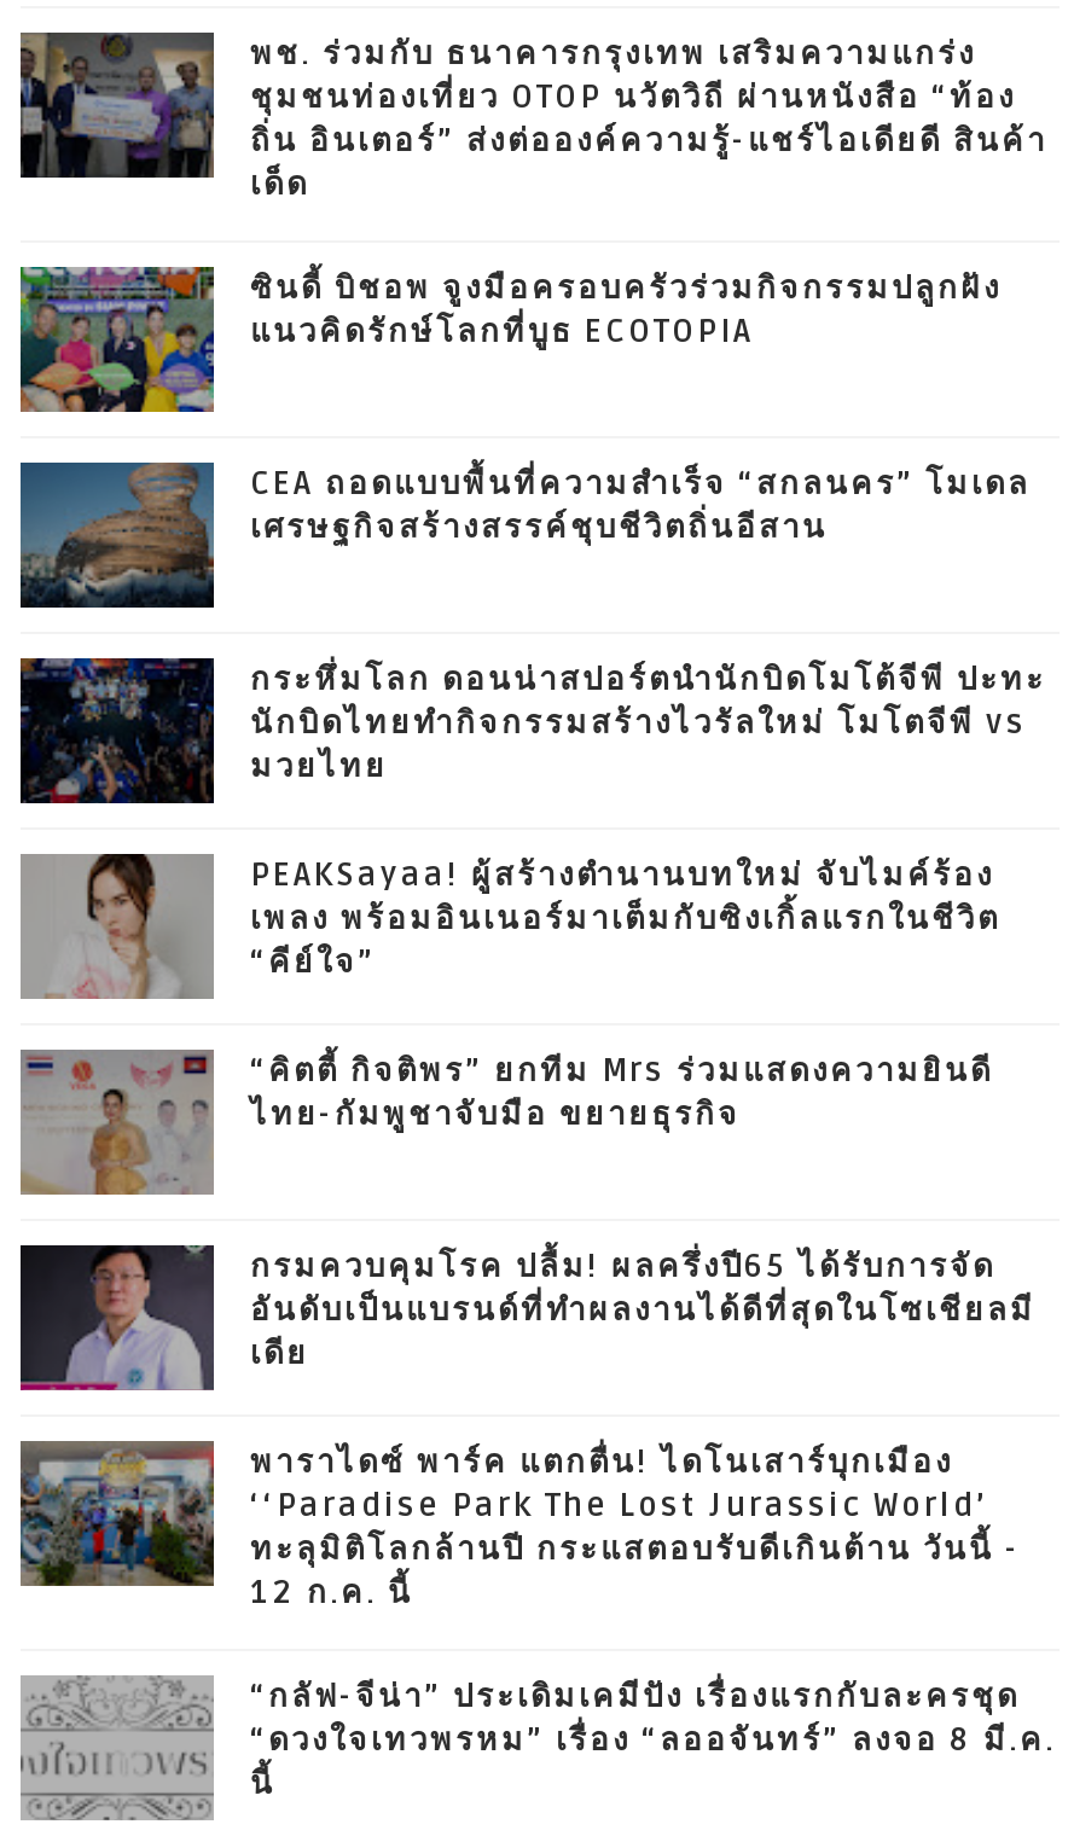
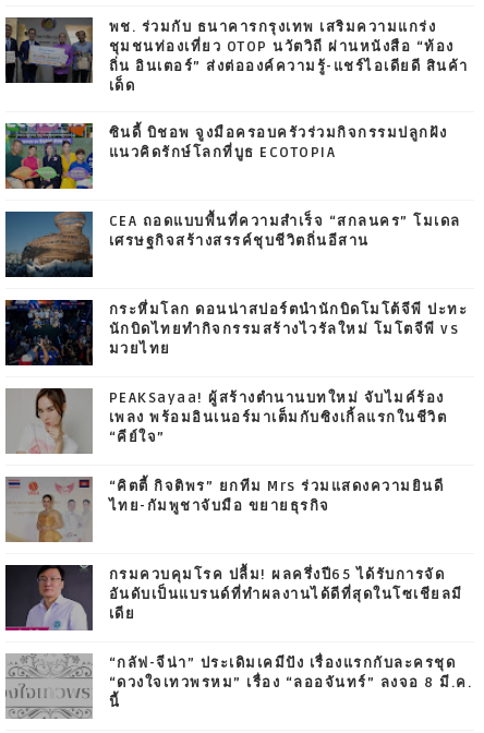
- [image]
- พาราไดซ์ พาร์ค แตกตื่น! ไดโนเสาร์บุกเมือง
- ‘‘Paradise Park The Lost Jurassic World’
- ทะลุมิติโลกล้านปี กระแสตอบรับดีเกินต้าน วันนี้ -
- 12 ก.ค. นี้
